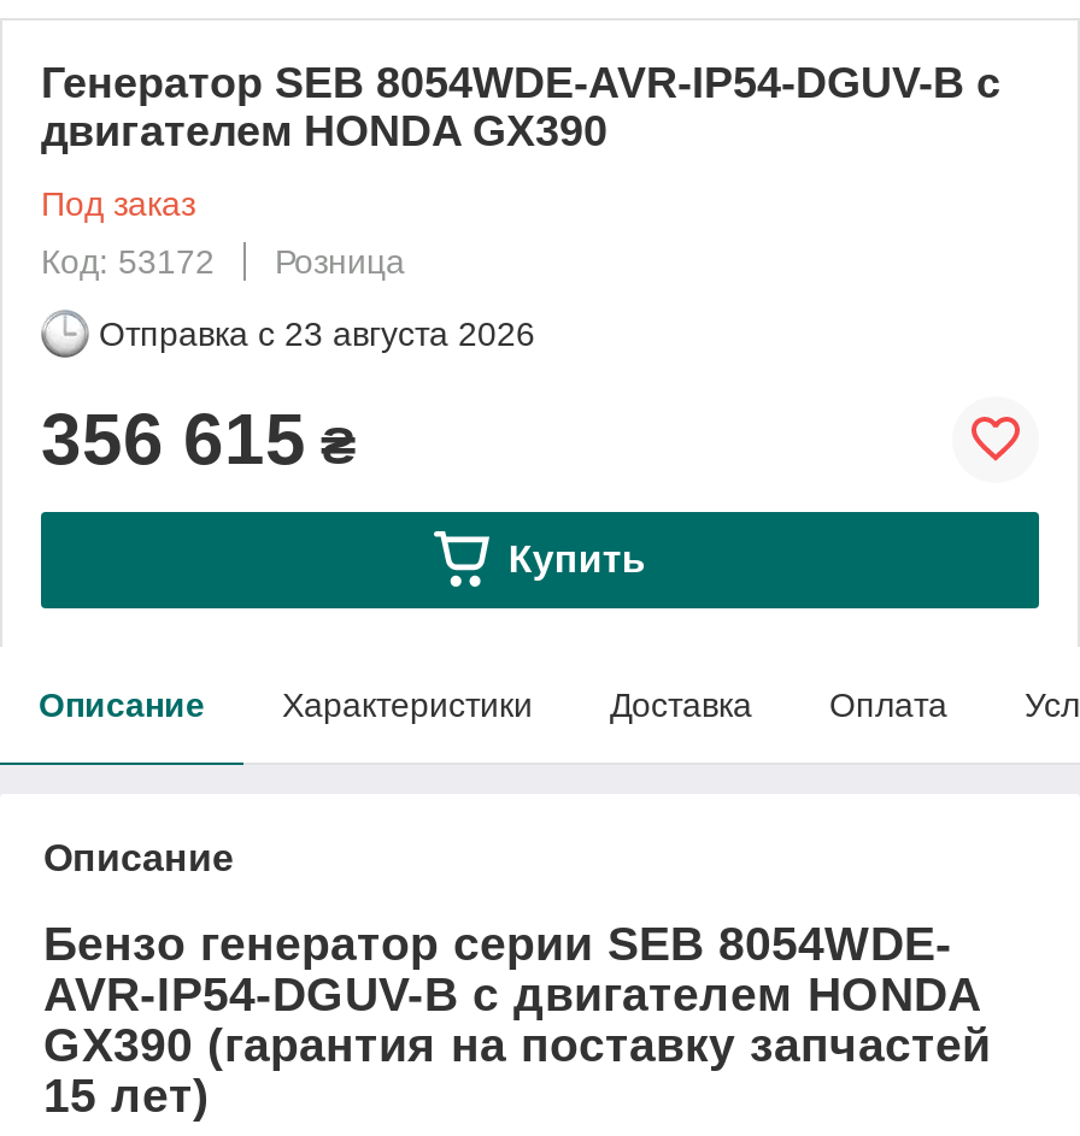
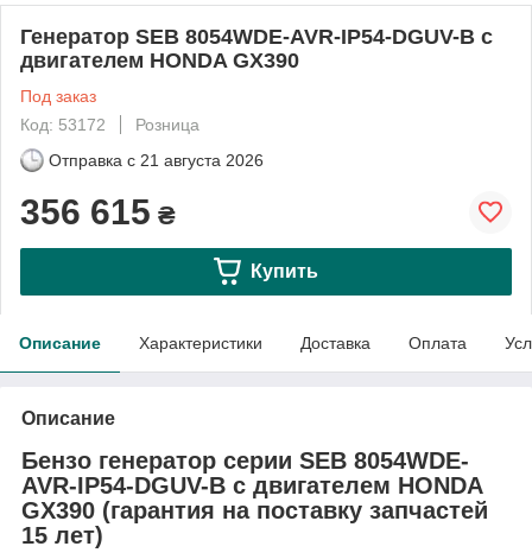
- Отправка с 23 августа 2026
+ Отправка с 21 августа 2026
